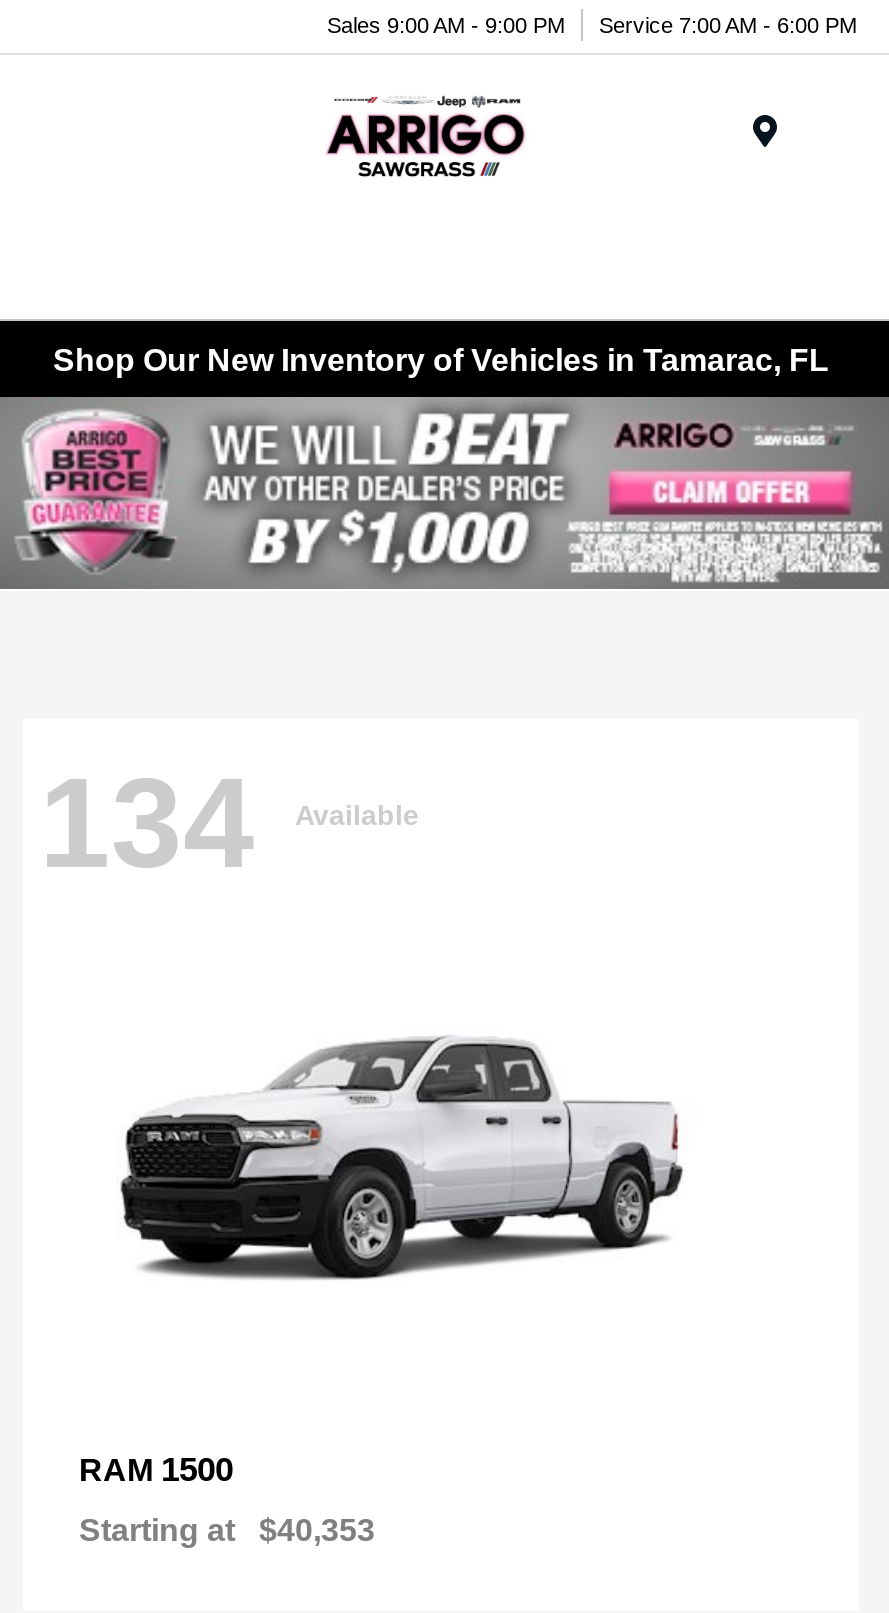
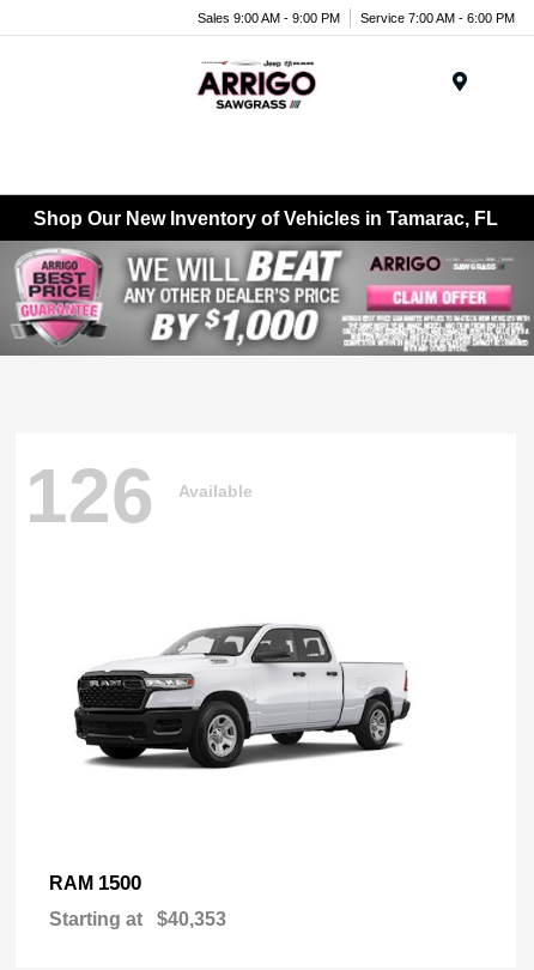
- 134 Available
+ 126 Available
